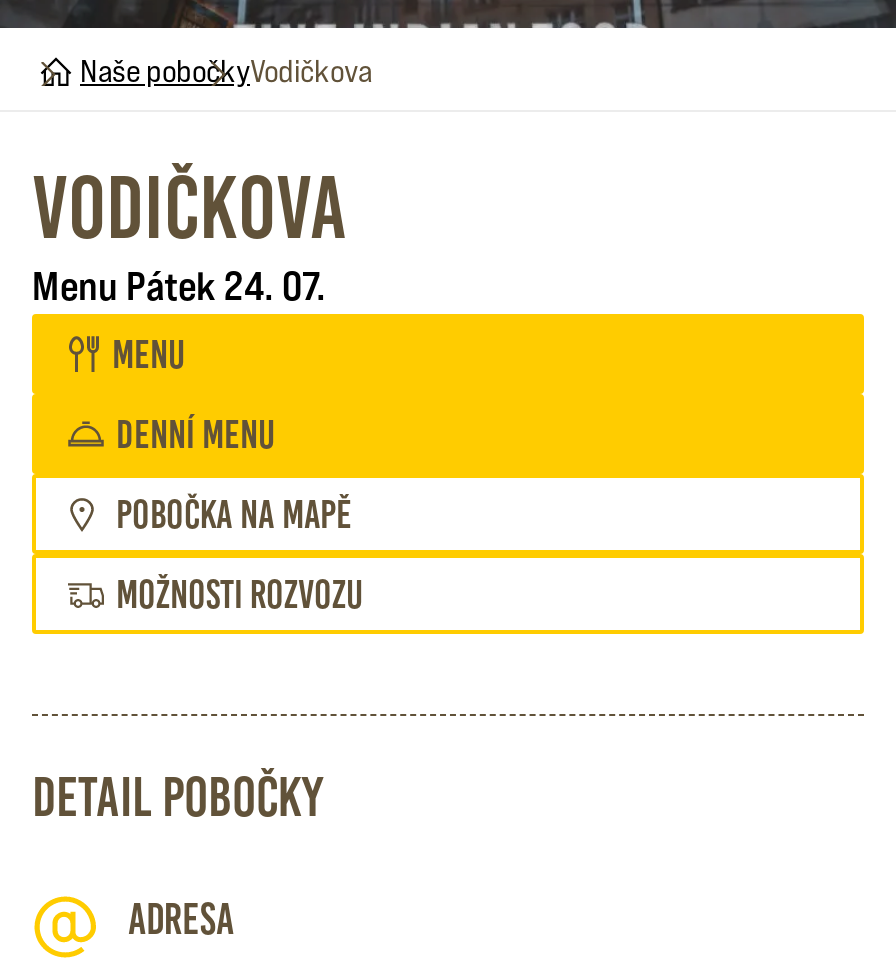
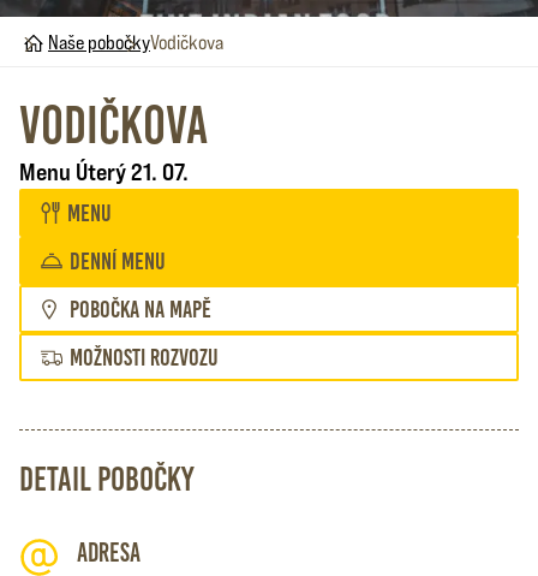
- Menu Pátek 24. 07.
+ Menu Úterý 21. 07.
